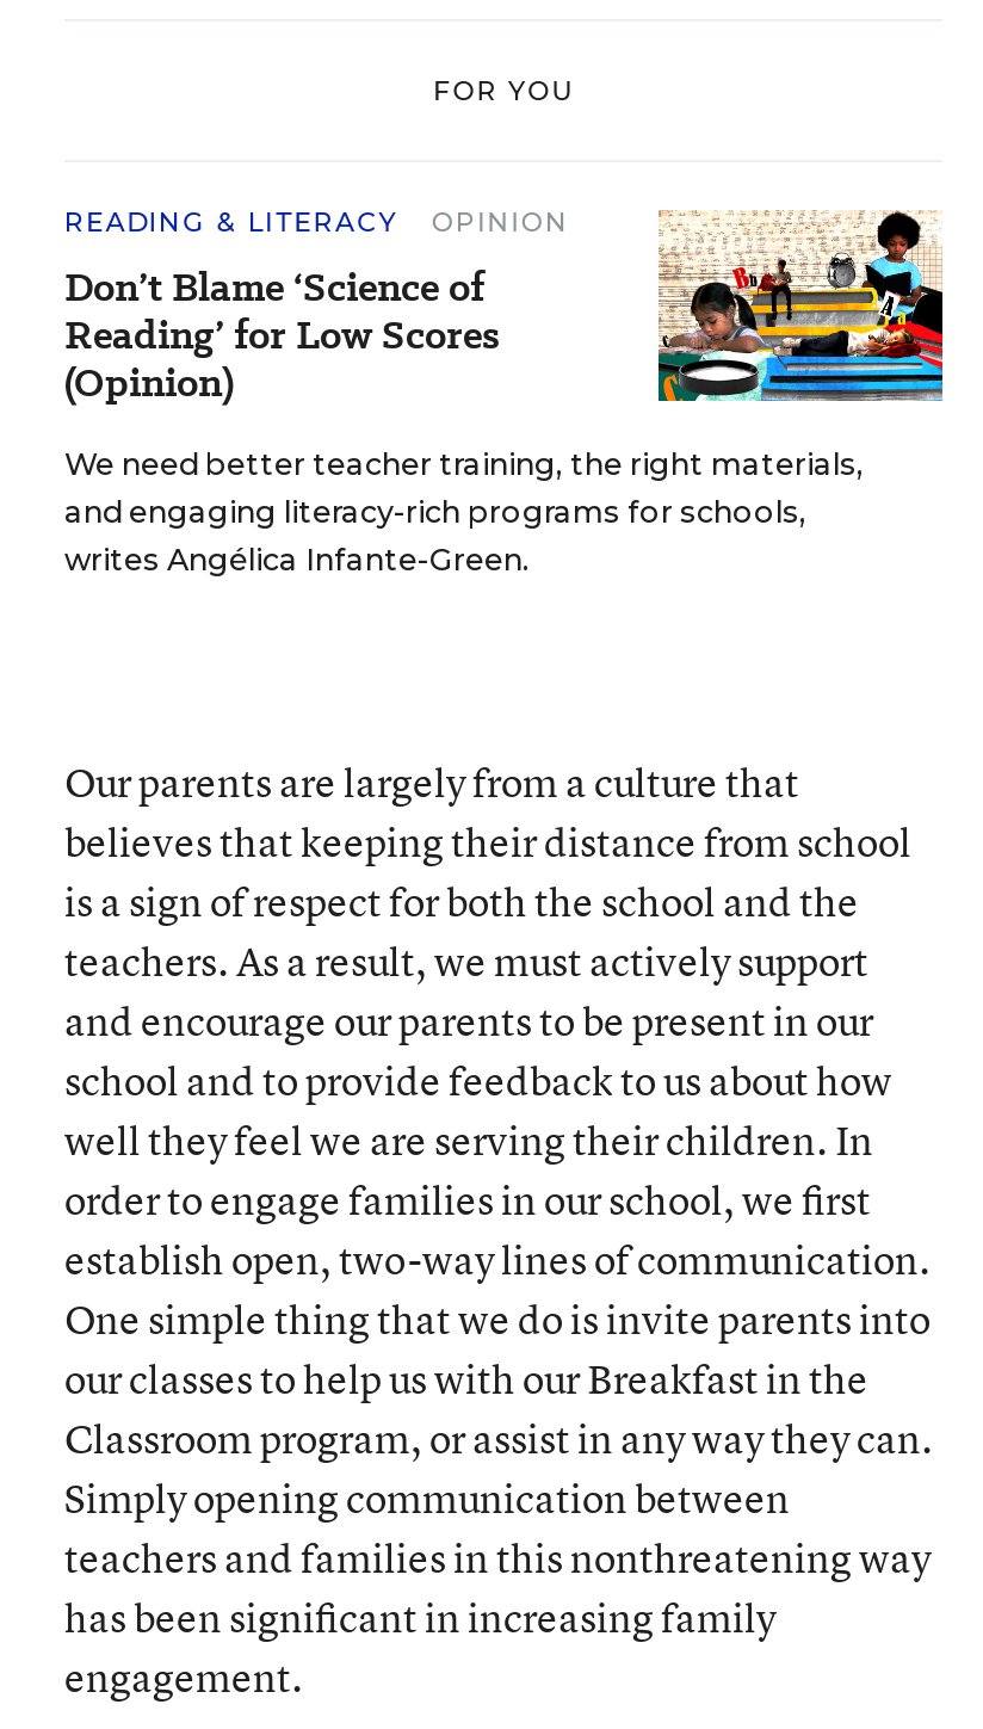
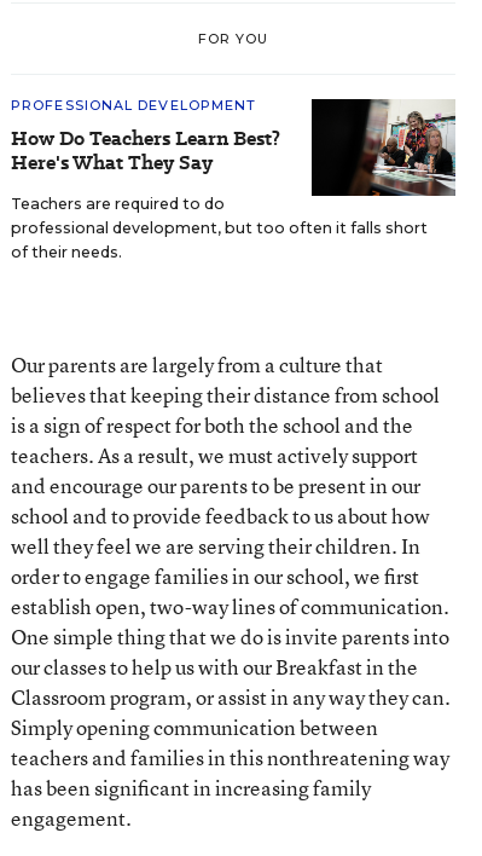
- READING & LITERACY
- OPINION
- Don’t Blame ‘Science of
- Reading’ for Low Scores
- (Opinion)
+ PROFESSIONAL DEVELOPMENT
+ How Do Teachers Learn Best?
+ Here's What They Say

- [image]
- We need better teacher training, the right materials,
- and engaging literacy-rich programs for schools,
- writes Angélica Infante-Green.
+ [image]
+ Teachers are required to do
+ professional development, but too often it falls short
+ of their needs.
